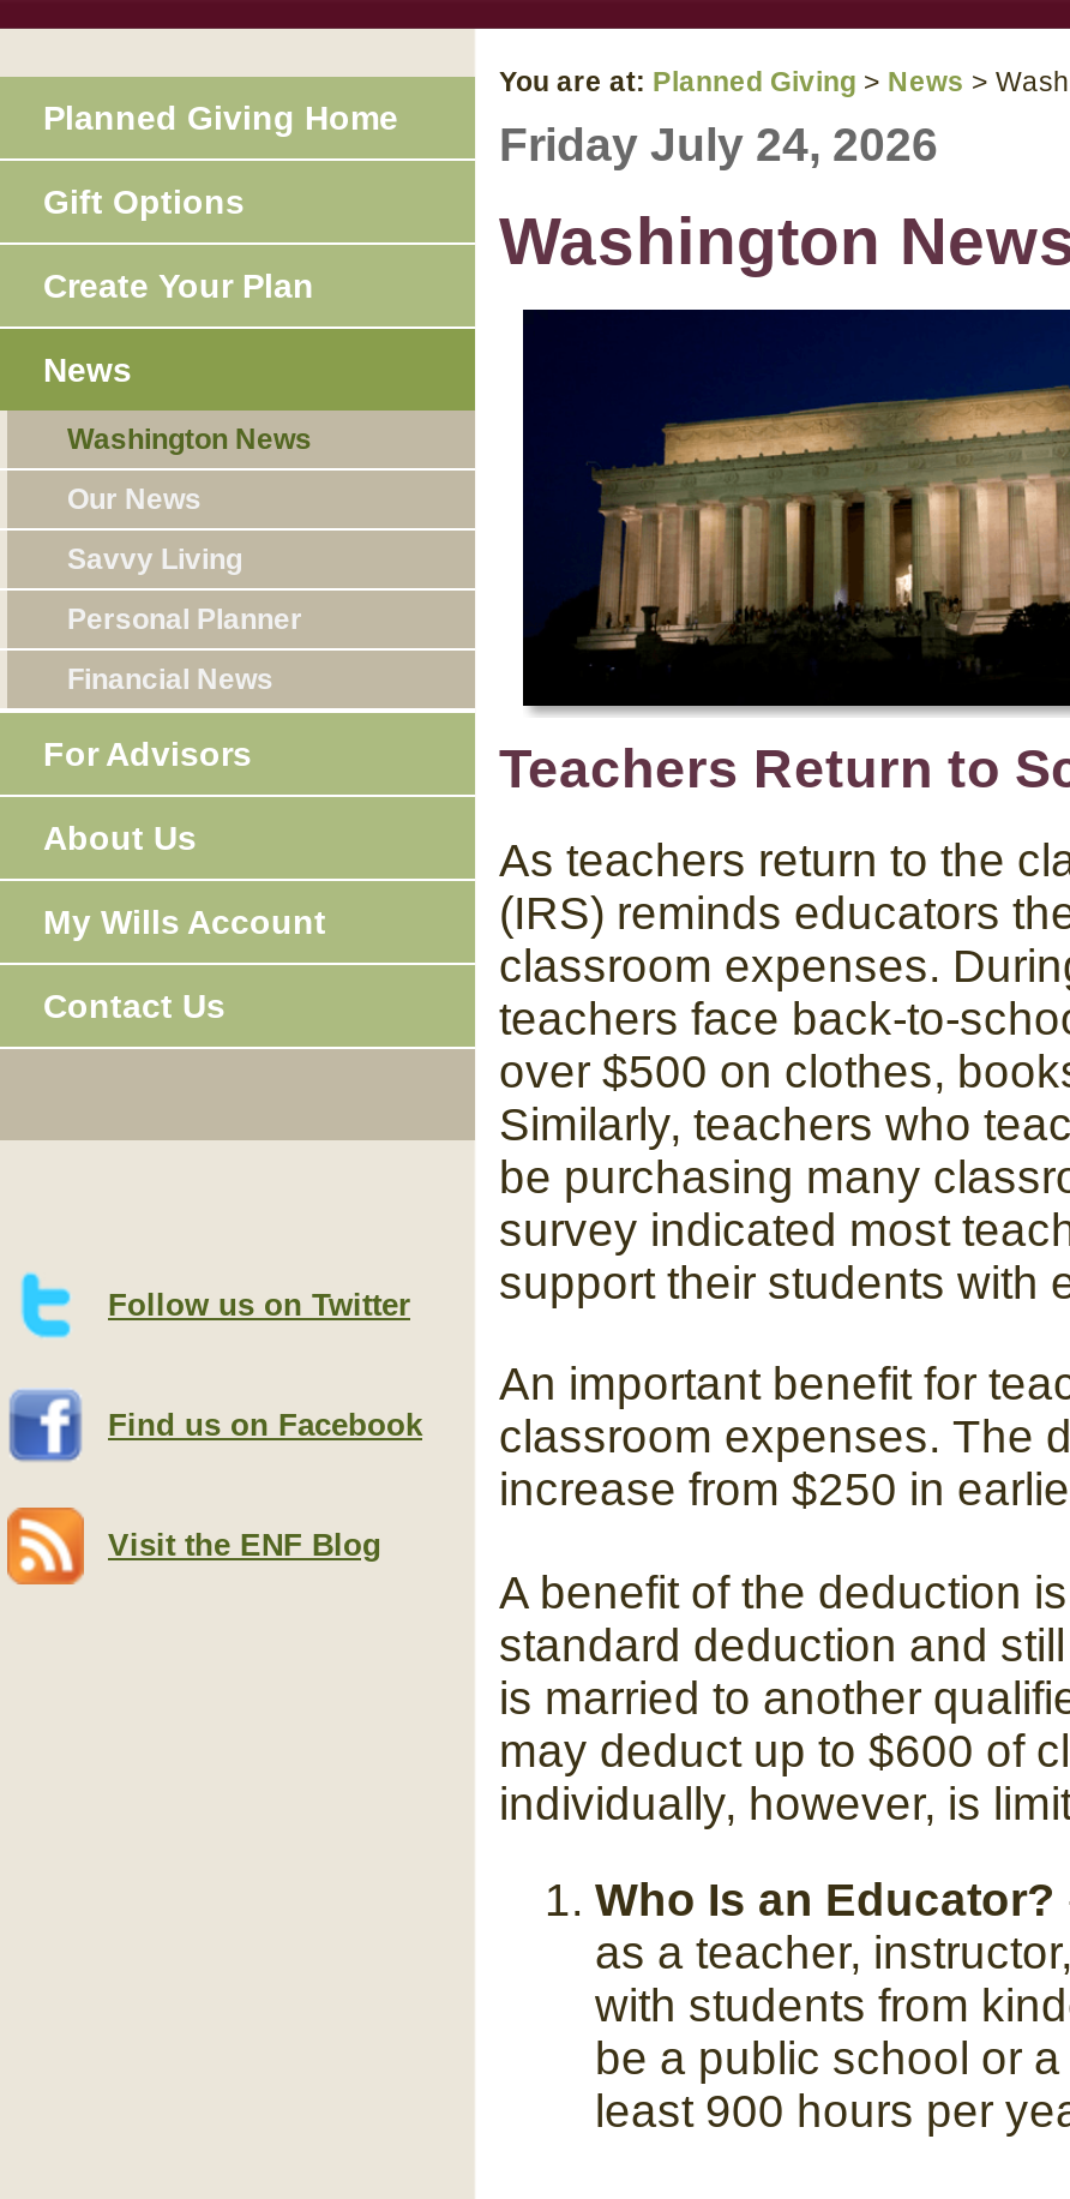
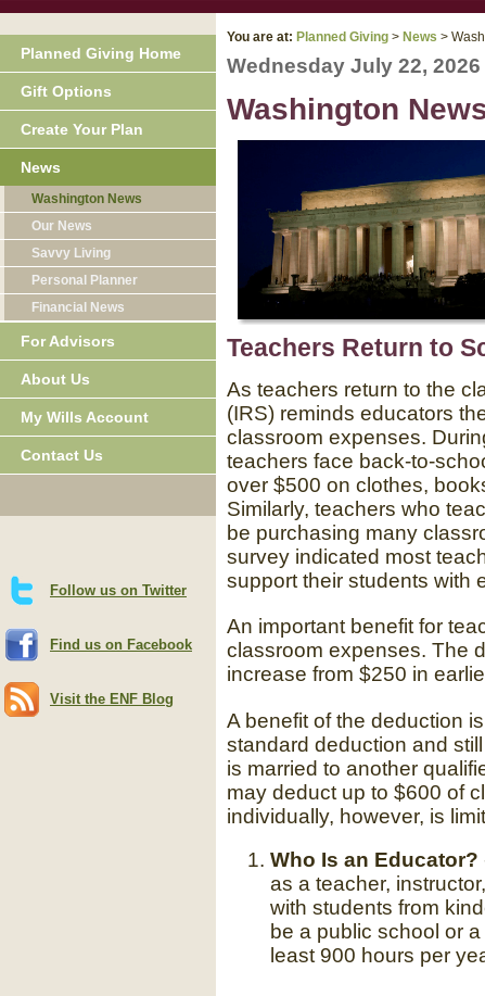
- Friday July 24, 2026
+ Wednesday July 22, 2026
